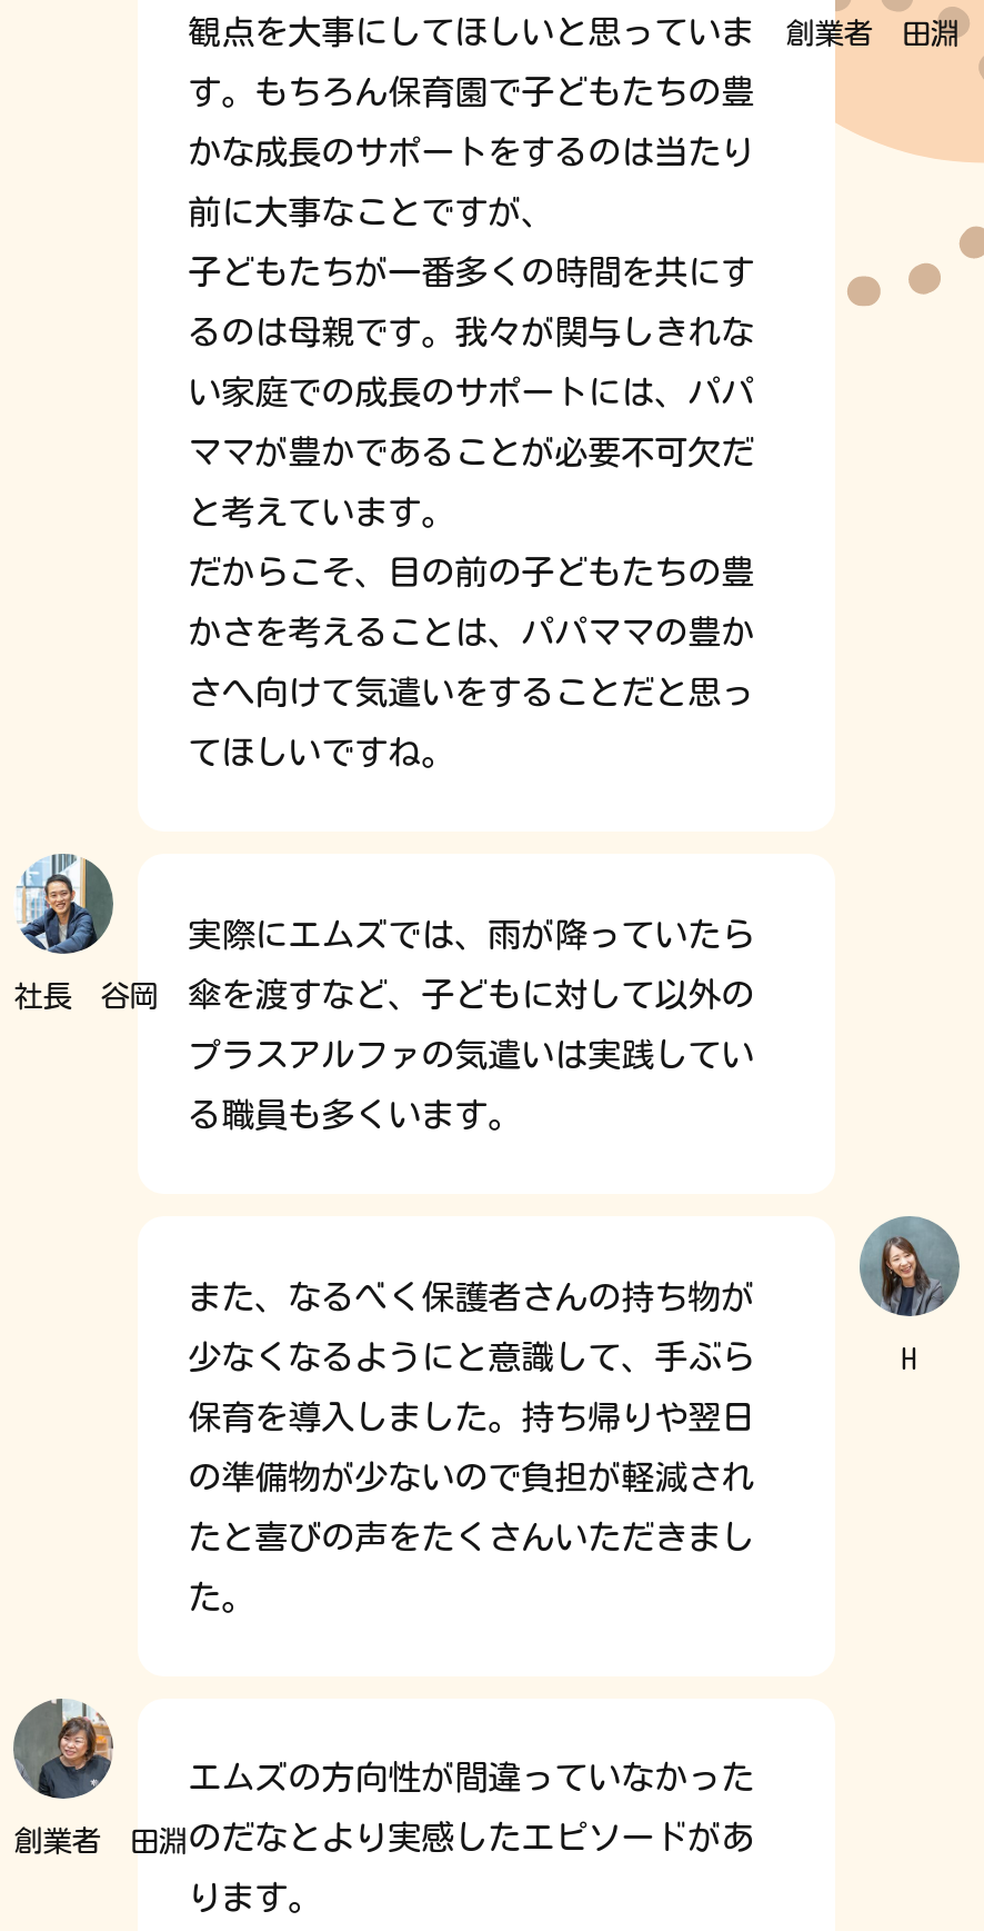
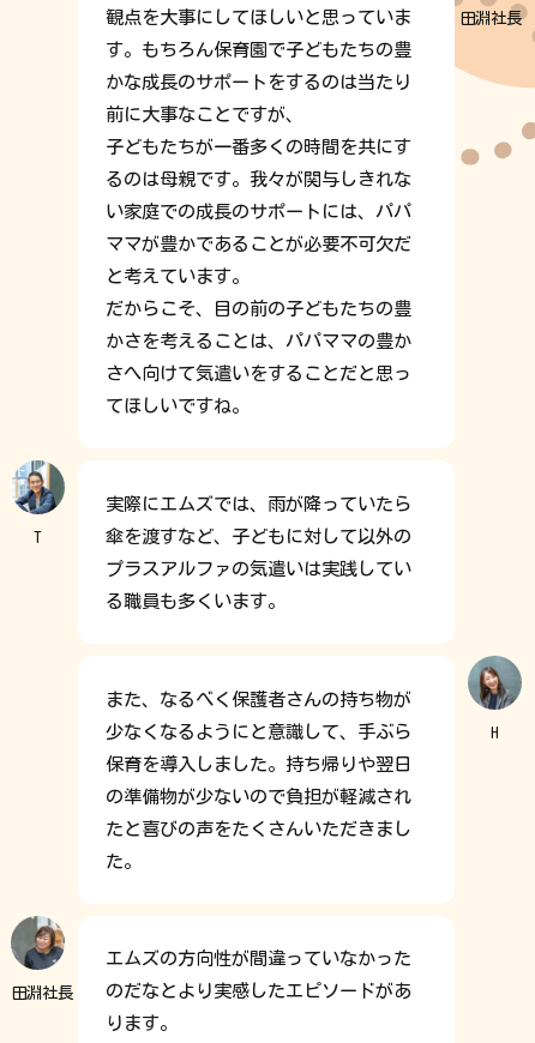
- 創業者 田淵
+ 田淵社長

- 社長 谷岡
+ T

- 創業者 田淵
+ 田淵社長
